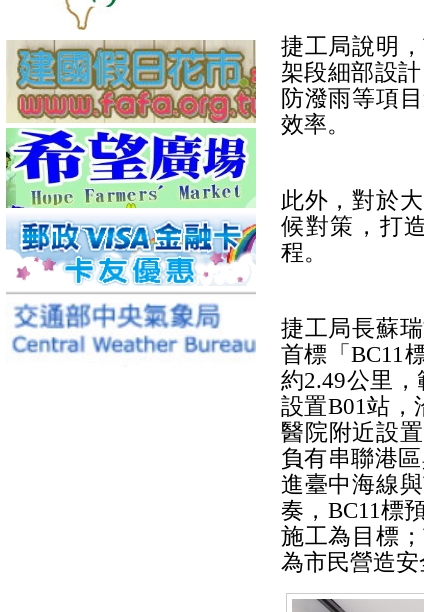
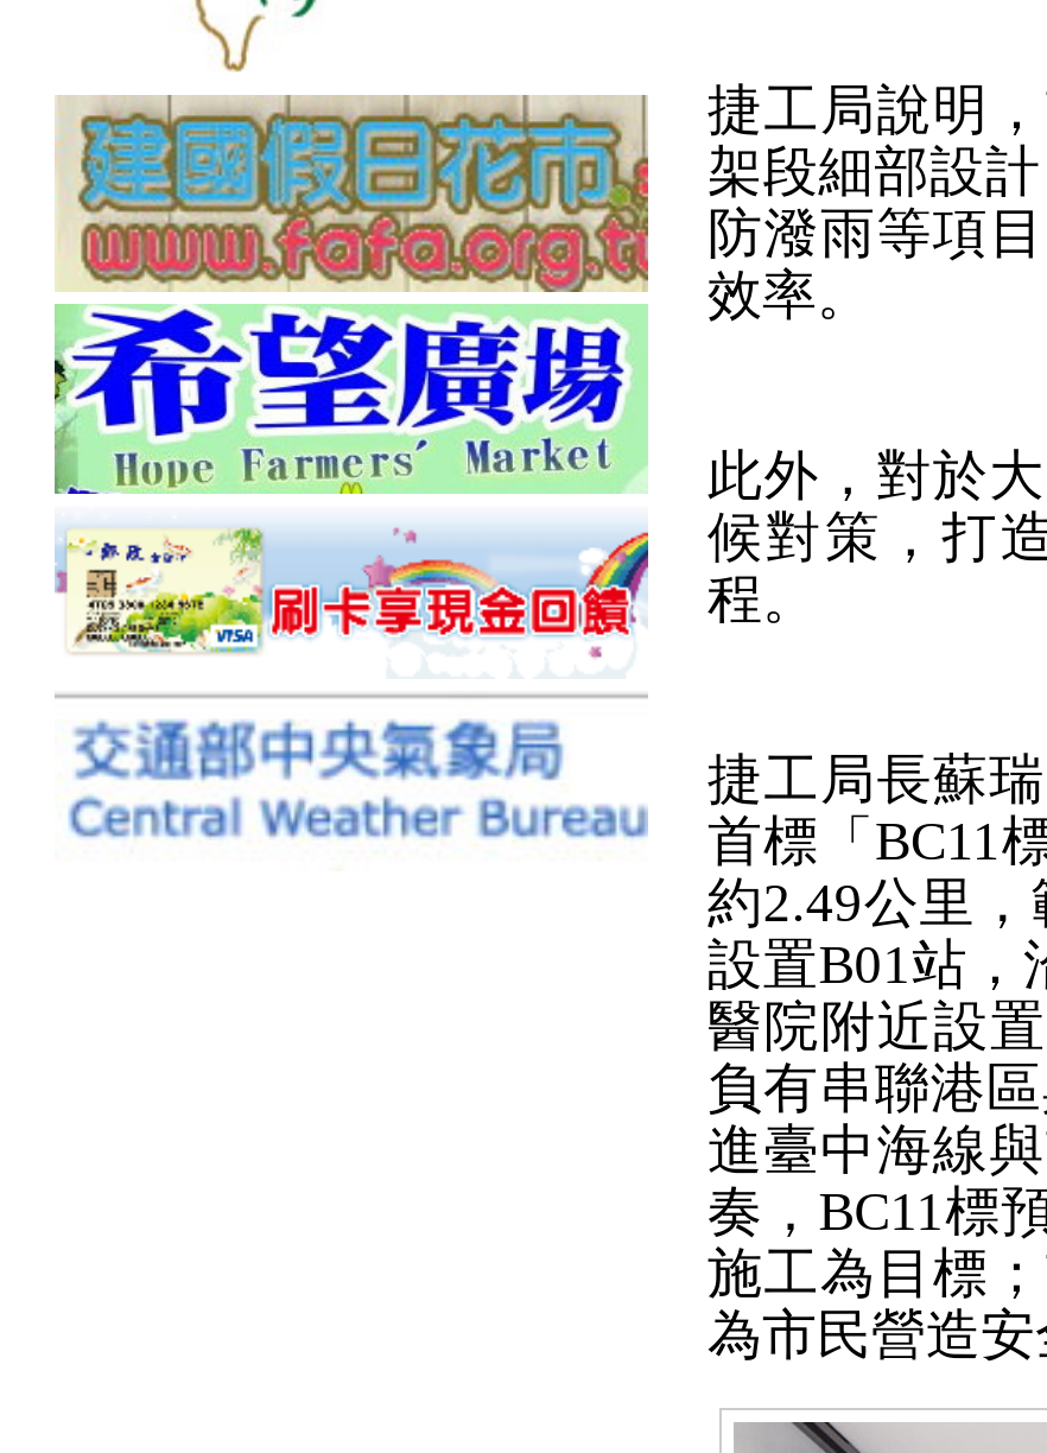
- [image]
+ [image]
